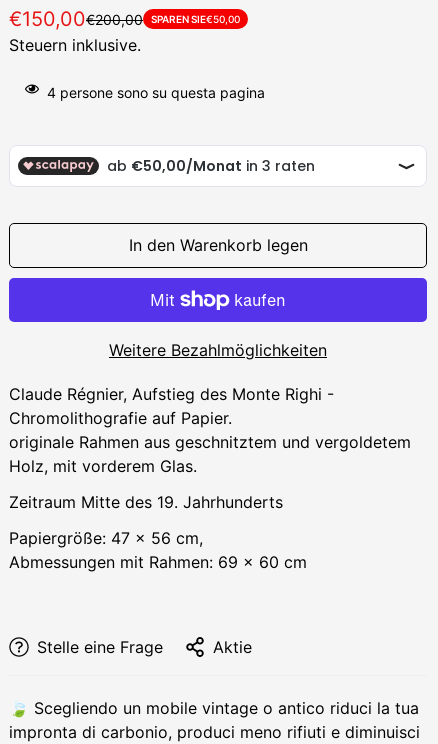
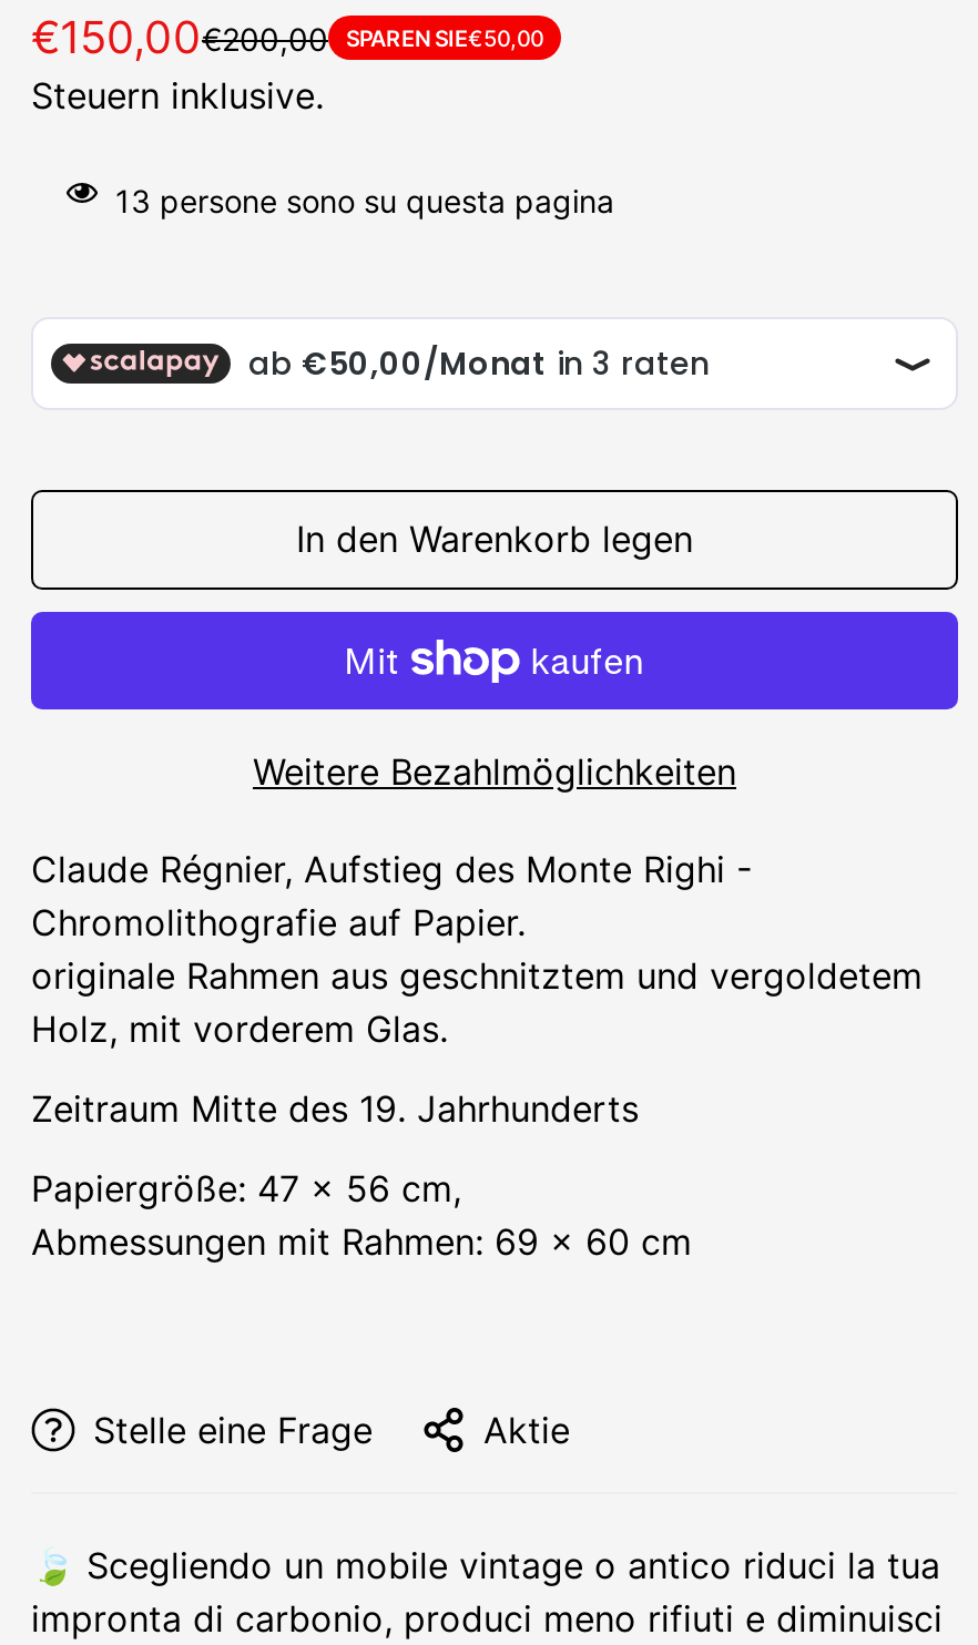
- 4 persone sono su questa pagina
+ 13 persone sono su questa pagina
